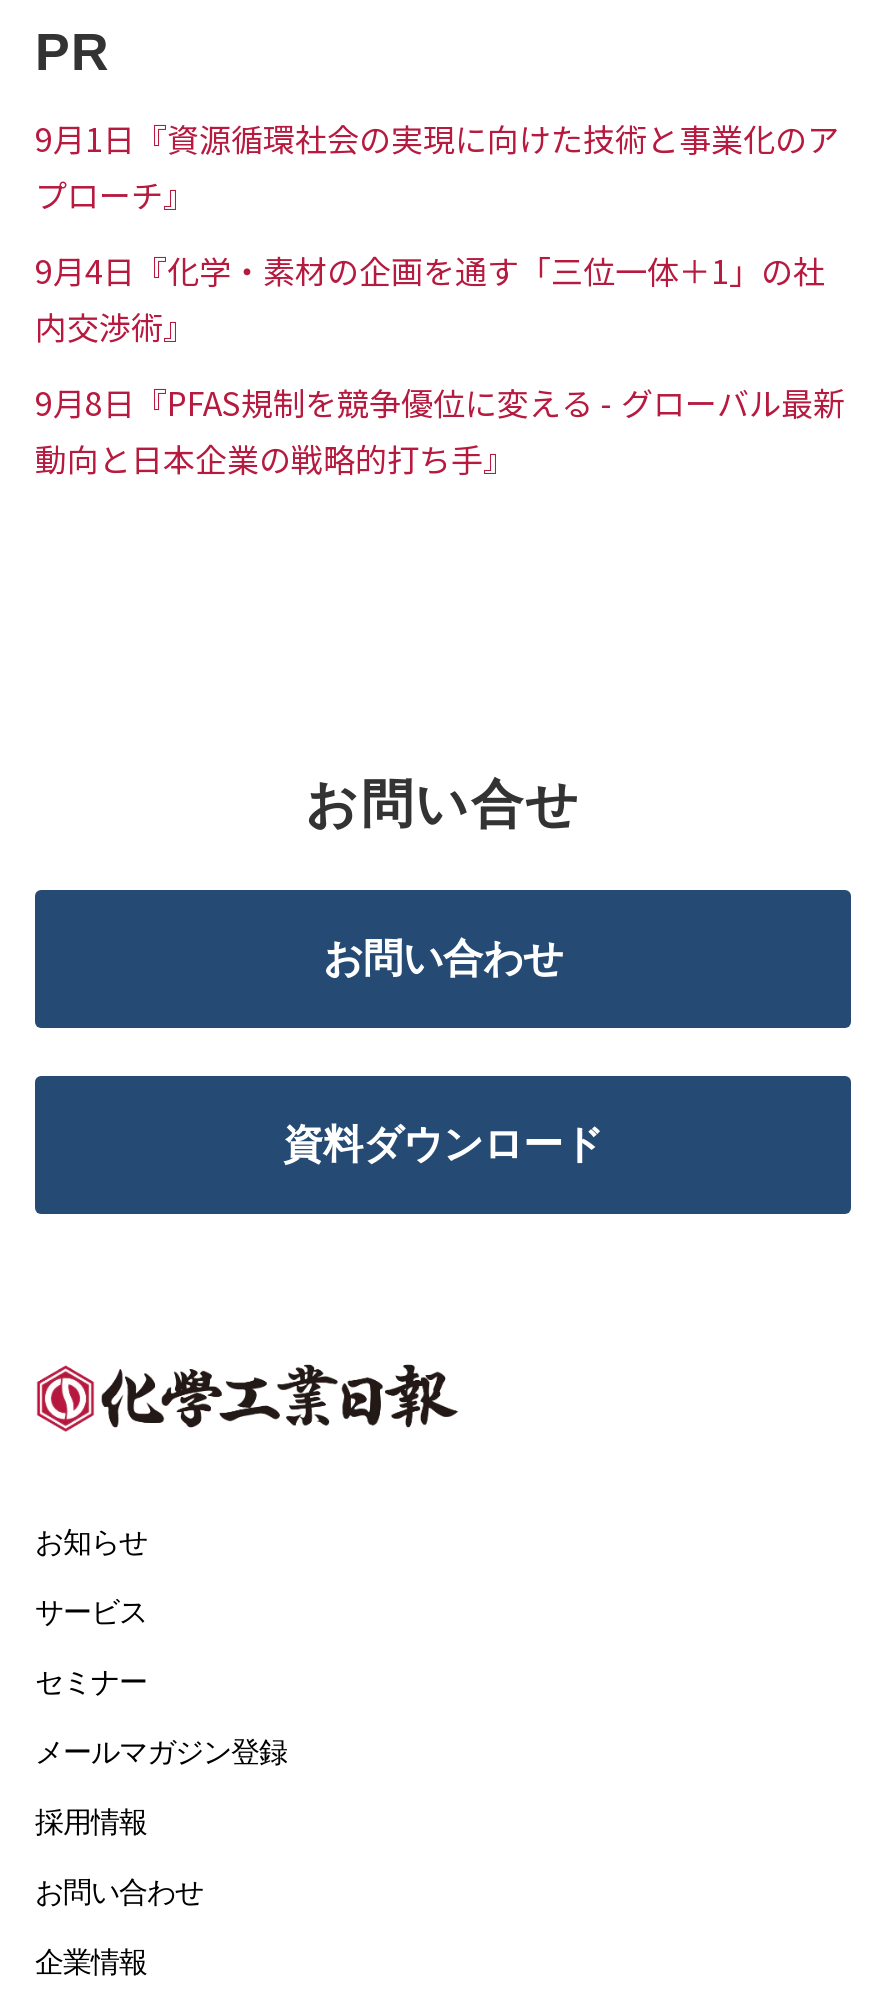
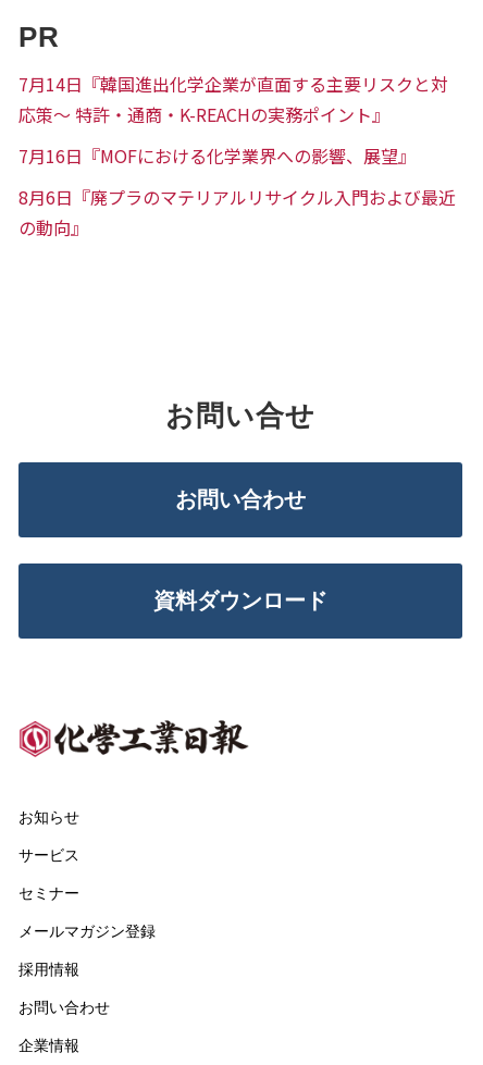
- 9月1日『資源循環社会の実現に向けた技術と事業化のア
- プローチ』
+ 7月14日『韓国進出化学企業が直面する主要リスクと対
+ 応策～ 特許・通商・K-REACHの実務ポイント』

- 9月4日『化学・素材の企画を通す「三位一体＋1」の社
- 内交渉術』
+ 7月16日『MOFにおける化学業界への影響、展望』

- 9月8日『PFAS規制を競争優位に変える - グローバル最新
- 動向と日本企業の戦略的打ち手』
+ 8月6日『廃プラのマテリアルリサイクル入門および最近
+ の動向』
